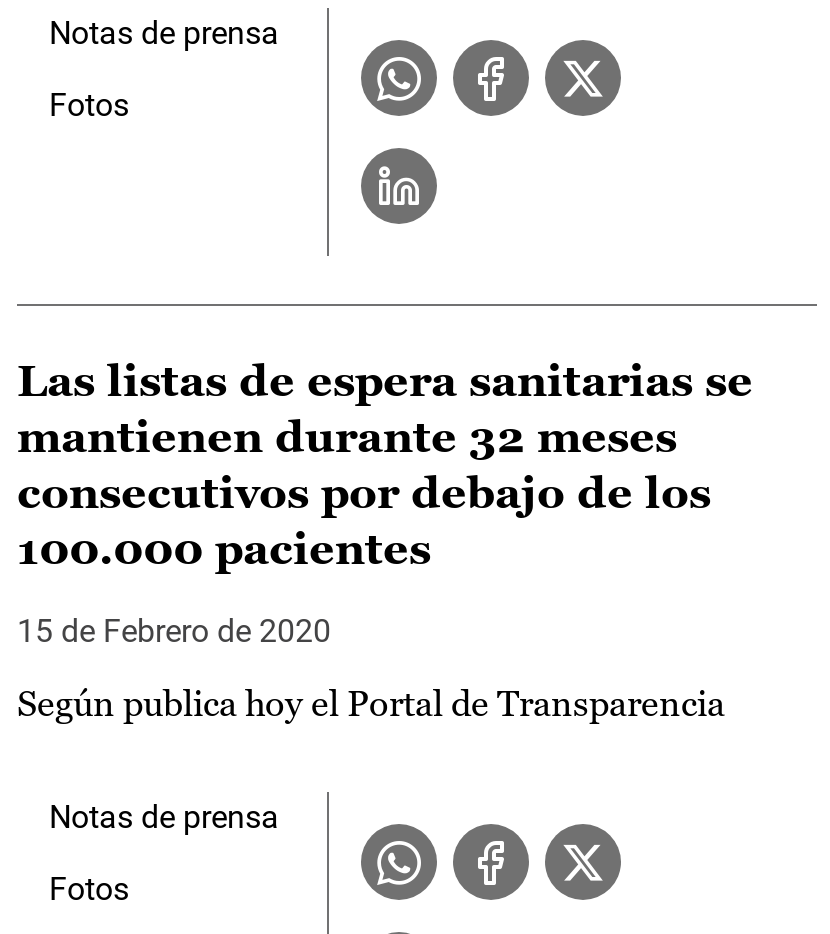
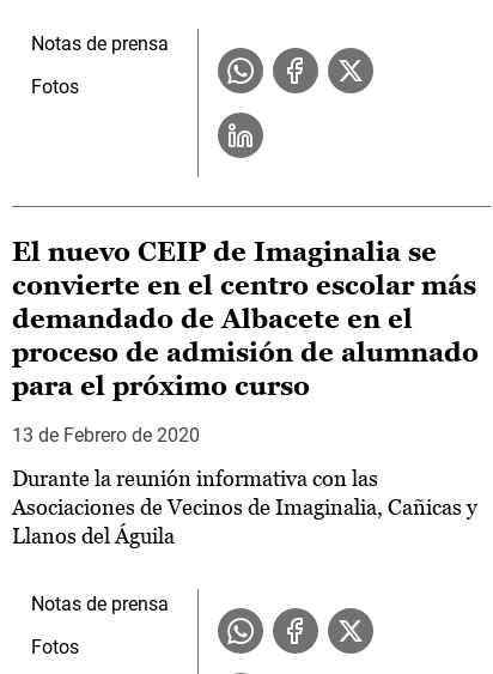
- Las listas de espera sanitarias se
- mantienen durante 32 meses
- consecutivos por debajo de los
- 100.000 pacientes
+ El nuevo CEIP de Imaginalia se
+ convierte en el centro escolar más
+ demandado de Albacete en el
+ proceso de admisión de alumnado
+ para el próximo curso

- 15 de Febrero de 2020
+ 13 de Febrero de 2020

- Según publica hoy el Portal de Transparencia
+ Durante la reunión informativa con las
+ Asociaciones de Vecinos de Imaginalia, Cañicas y
+ Llanos del Águila
